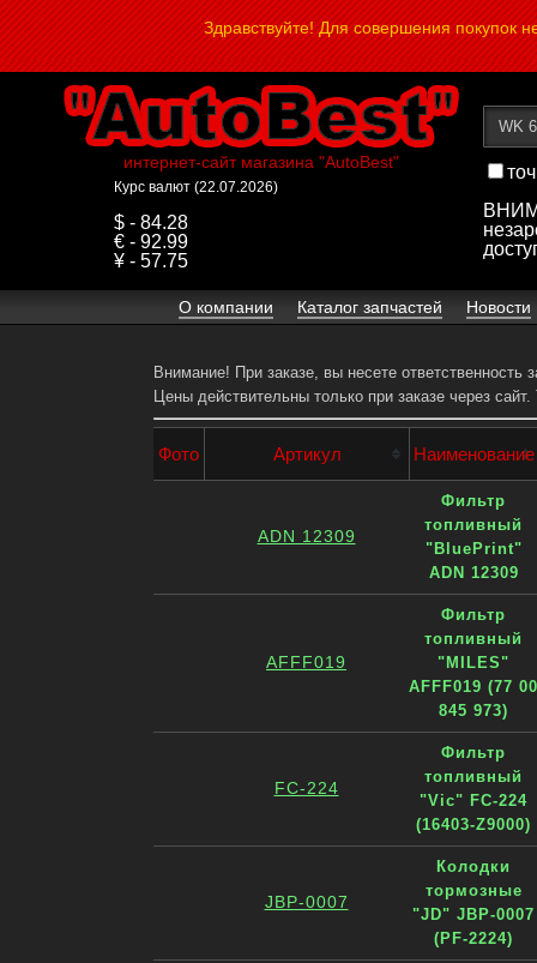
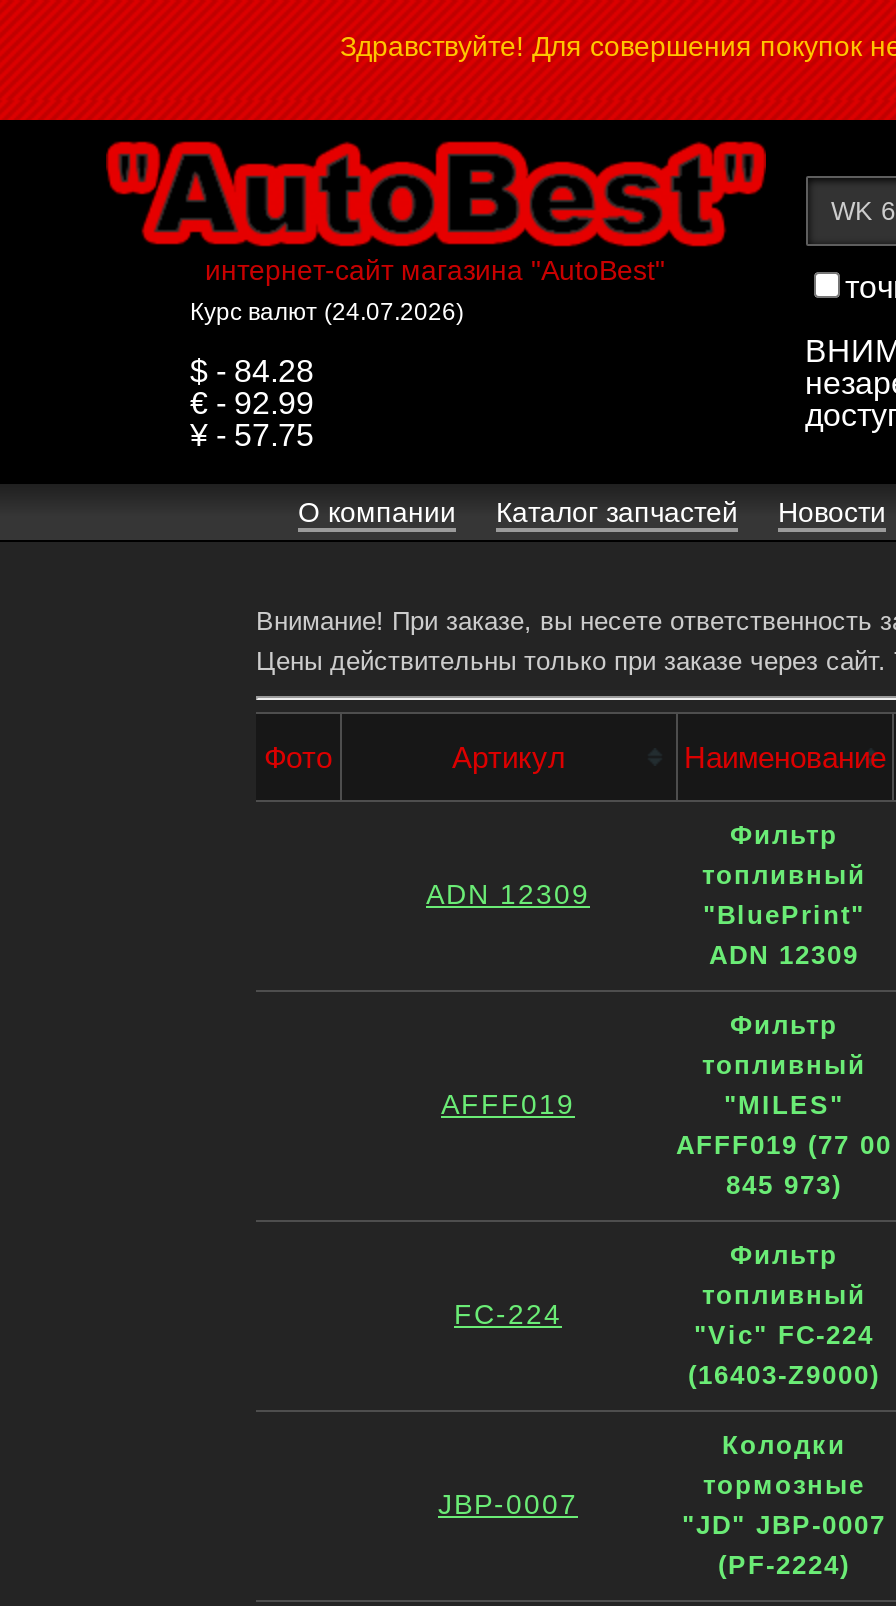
- Курс валют (22.07.2026)
+ Курс валют (24.07.2026)
